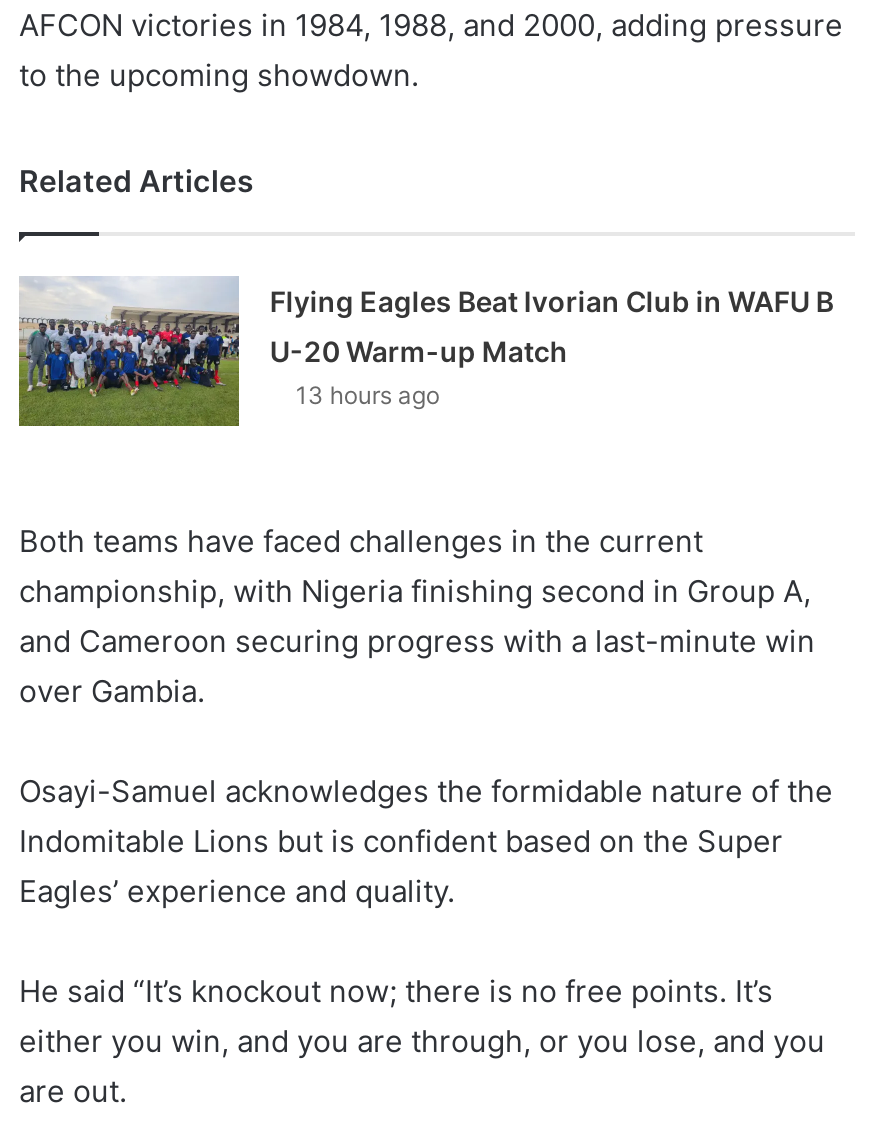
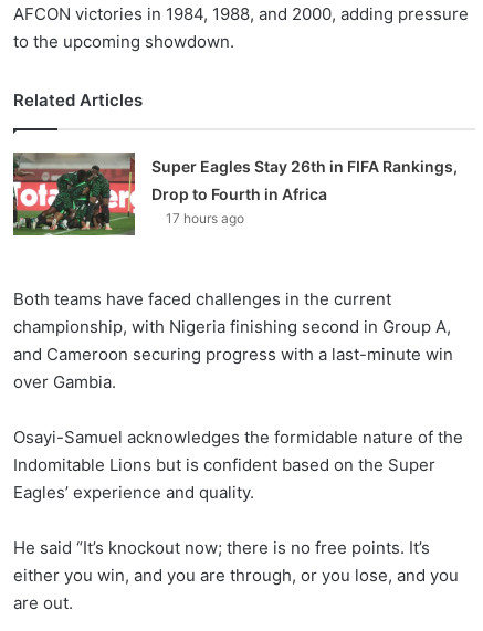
- [image]
- Flying Eagles Beat Ivorian Club in WAFU B
+ [image]
+ Super Eagles Stay 26th in FIFA Rankings,

- U-20 Warm-up Match
- 13 hours ago
+ Drop to Fourth in Africa
+ 17 hours ago
